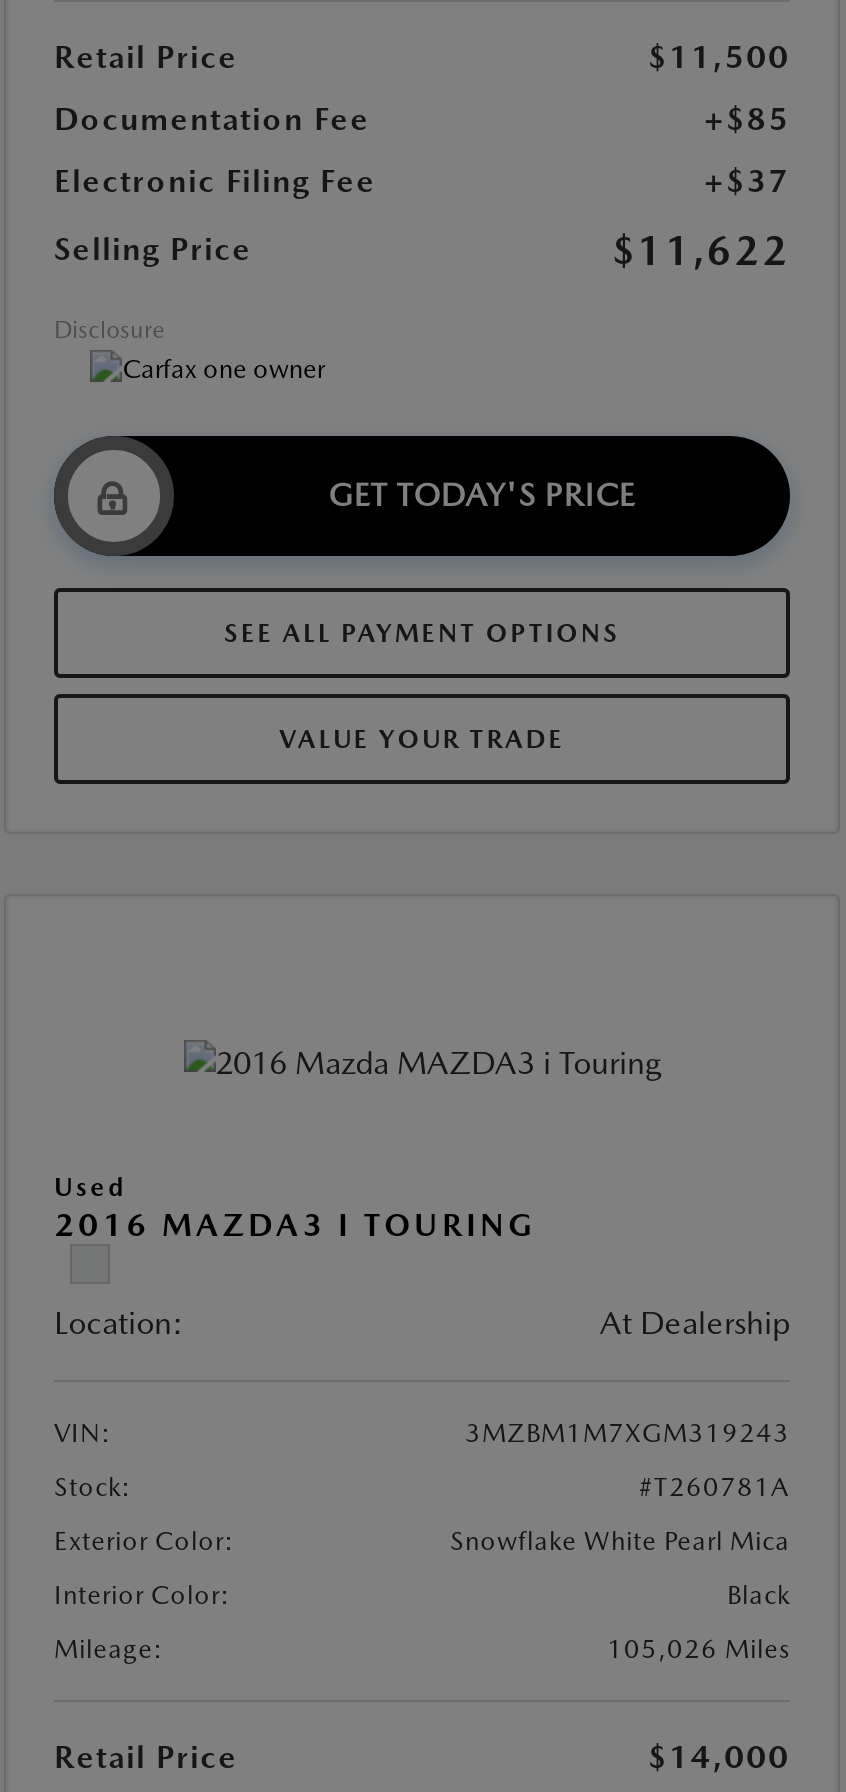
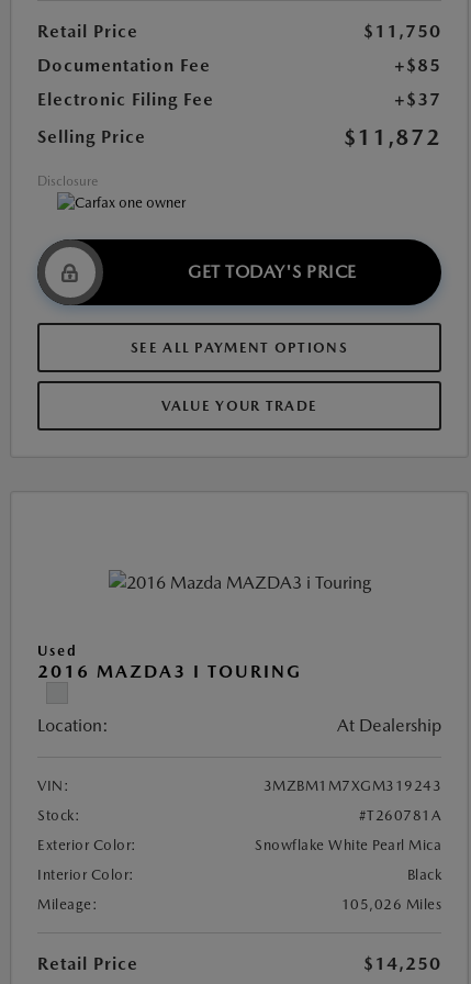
- $11,500
+ $11,750

- $11,622
+ $11,872

- $14,000
+ $14,250
